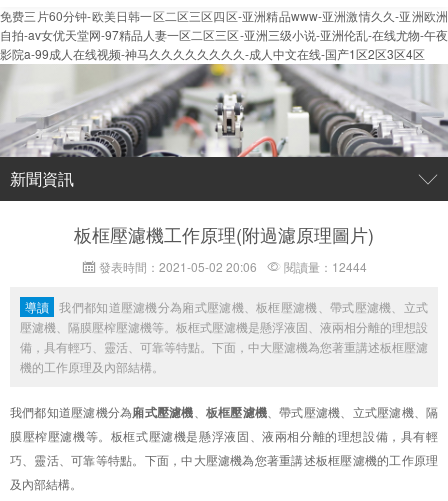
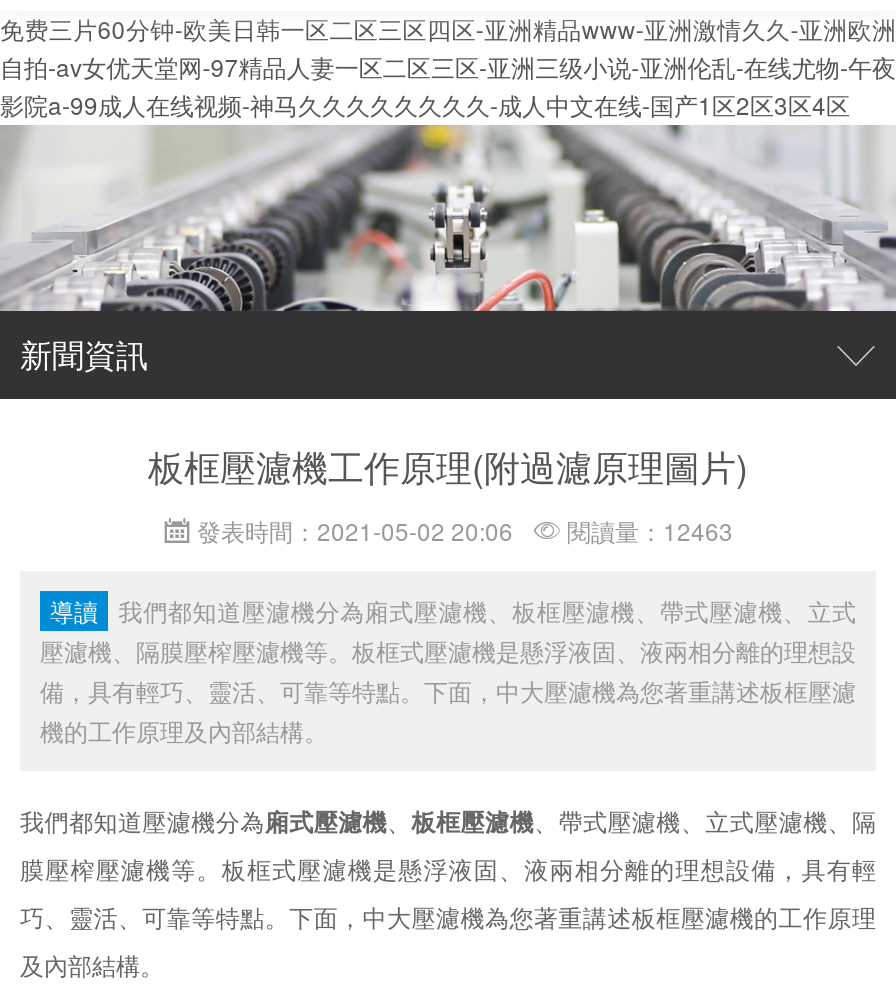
- 發表時間：2021-05-02 20:06 閱讀量：12444
+ 發表時間：2021-05-02 20:06 閱讀量：12463
